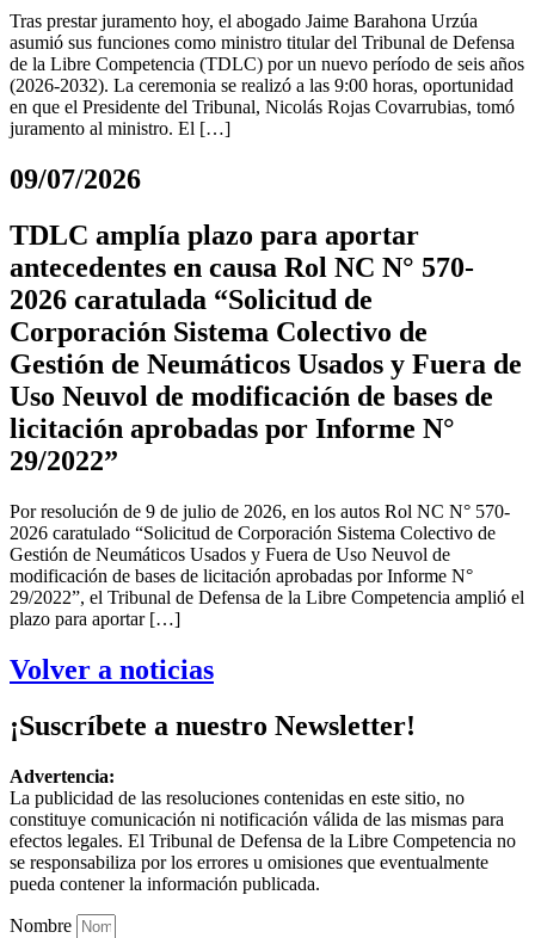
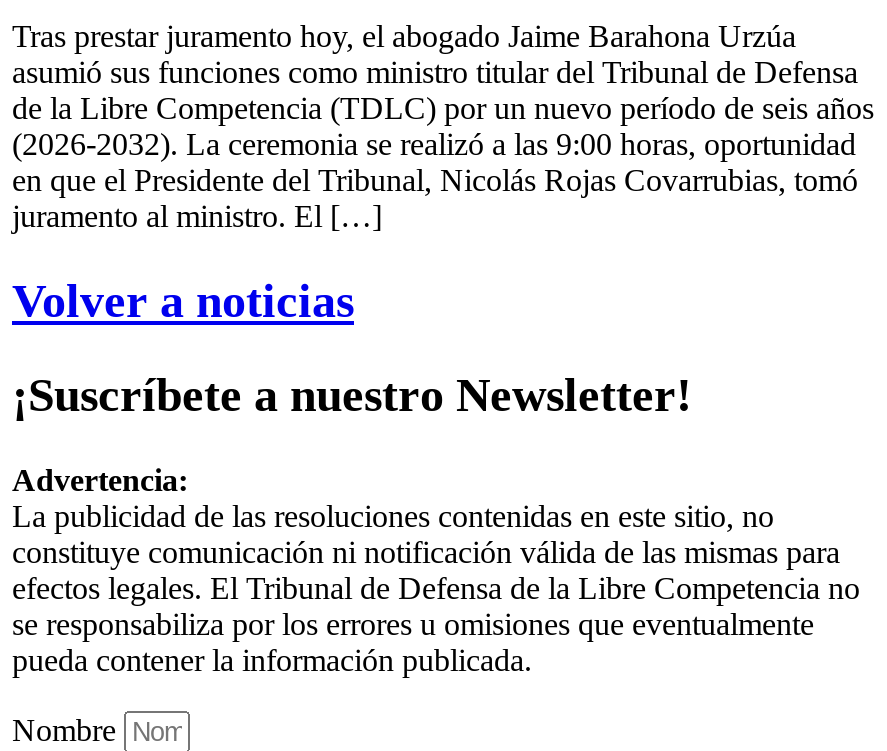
- 09/07/2026
- TDLC amplía plazo para aportar
- antecedentes en causa Rol NC N° 570-
- 2026 caratulada “Solicitud de
- Corporación Sistema Colectivo de
- Gestión de Neumáticos Usados y Fuera de
- Uso Neuvol de modificación de bases de
- licitación aprobadas por Informe N°
- 29/2022”
- Por resolución de 9 de julio de 2026, en los autos Rol NC N° 570-
- 2026 caratulado “Solicitud de Corporación Sistema Colectivo de
- Gestión de Neumáticos Usados y Fuera de Uso Neuvol de
- modificación de bases de licitación aprobadas por Informe N°
- 29/2022”, el Tribunal de Defensa de la Libre Competencia amplió el
- plazo para aportar […]
